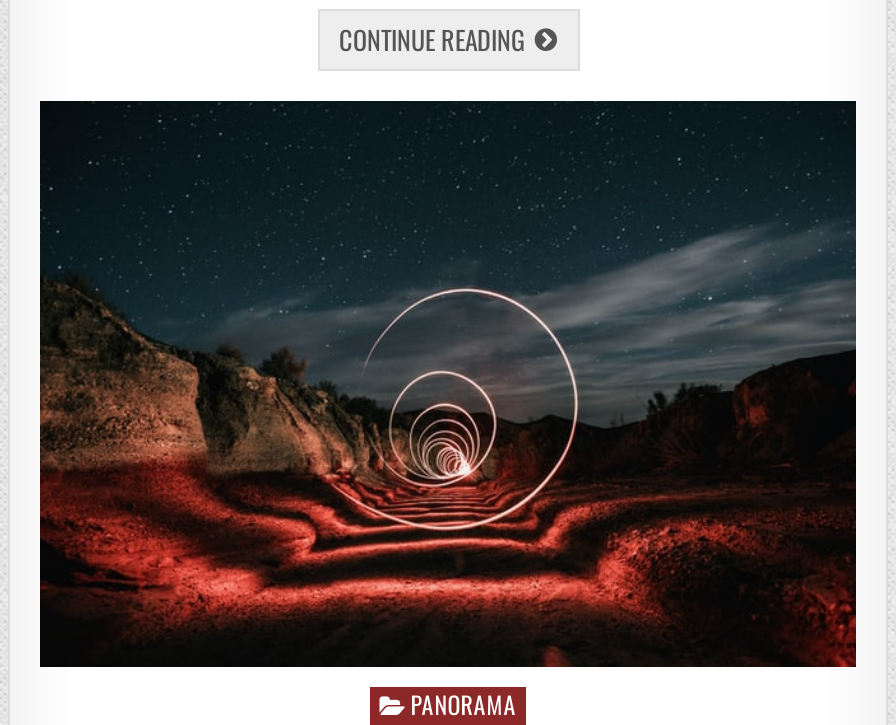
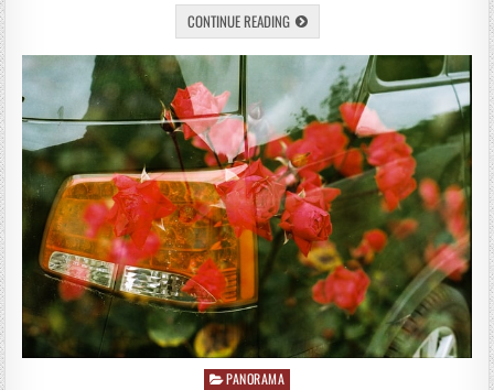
- [image]
+ [image]
